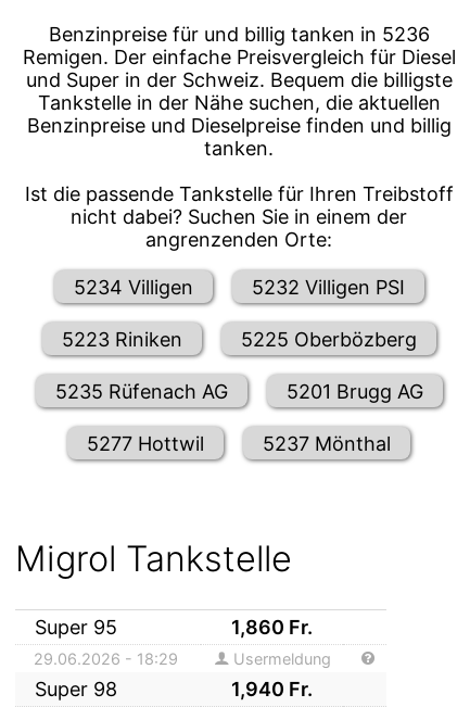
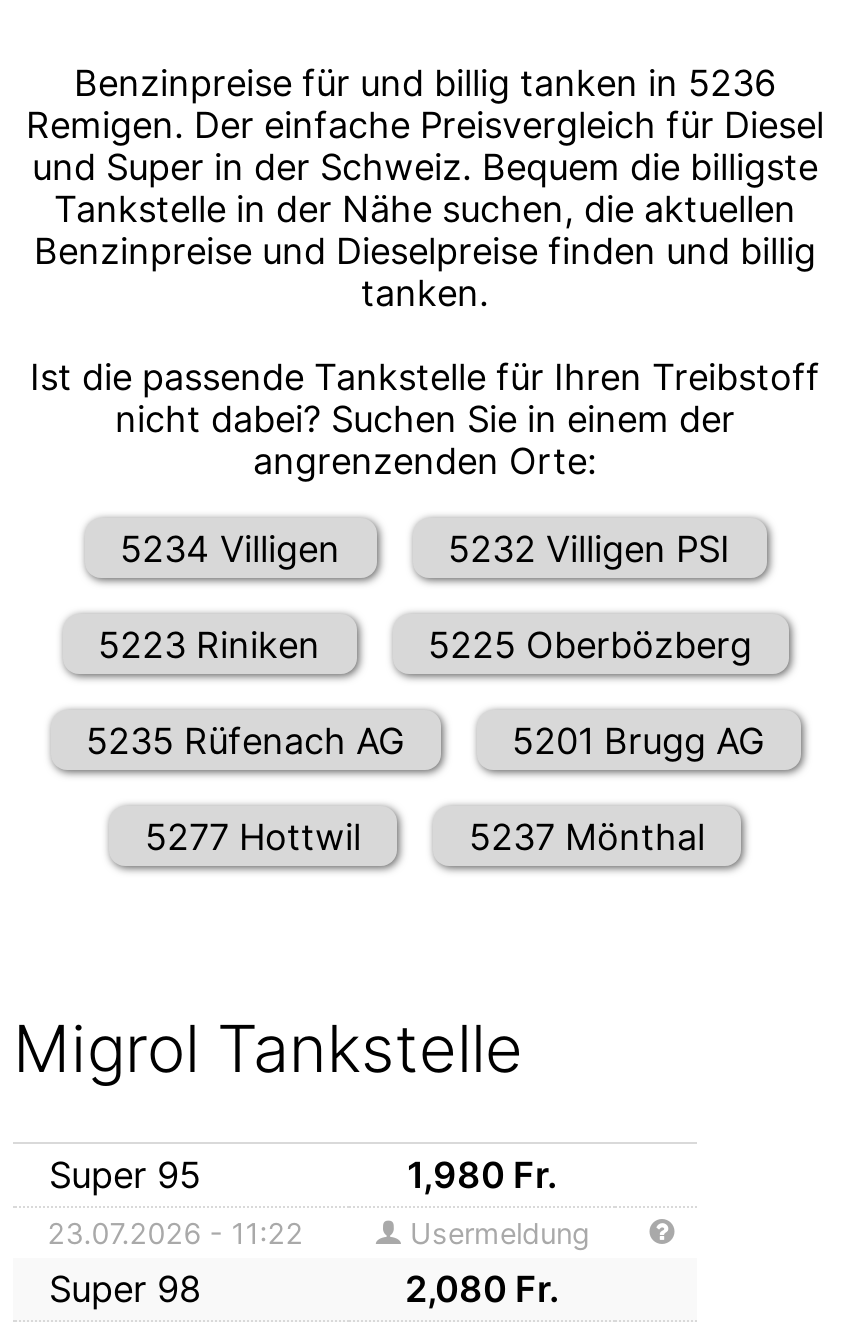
- 1,860 Fr.
+ 1,980 Fr.

- 29.06.2026 - 18:29
+ 23.07.2026 - 11:22

- 1,940 Fr.
+ 2,080 Fr.
